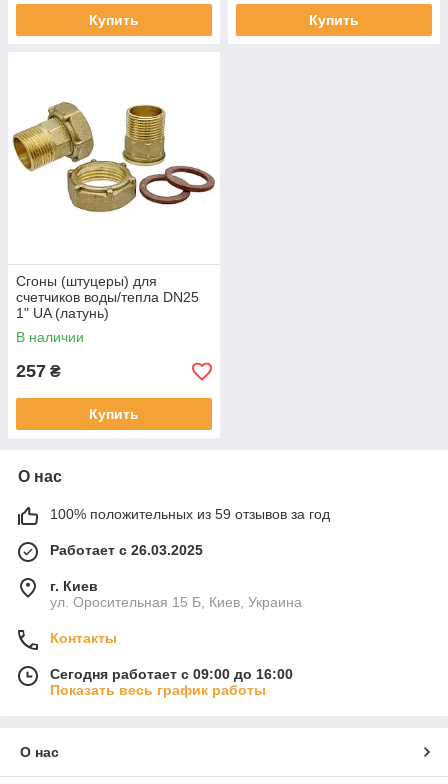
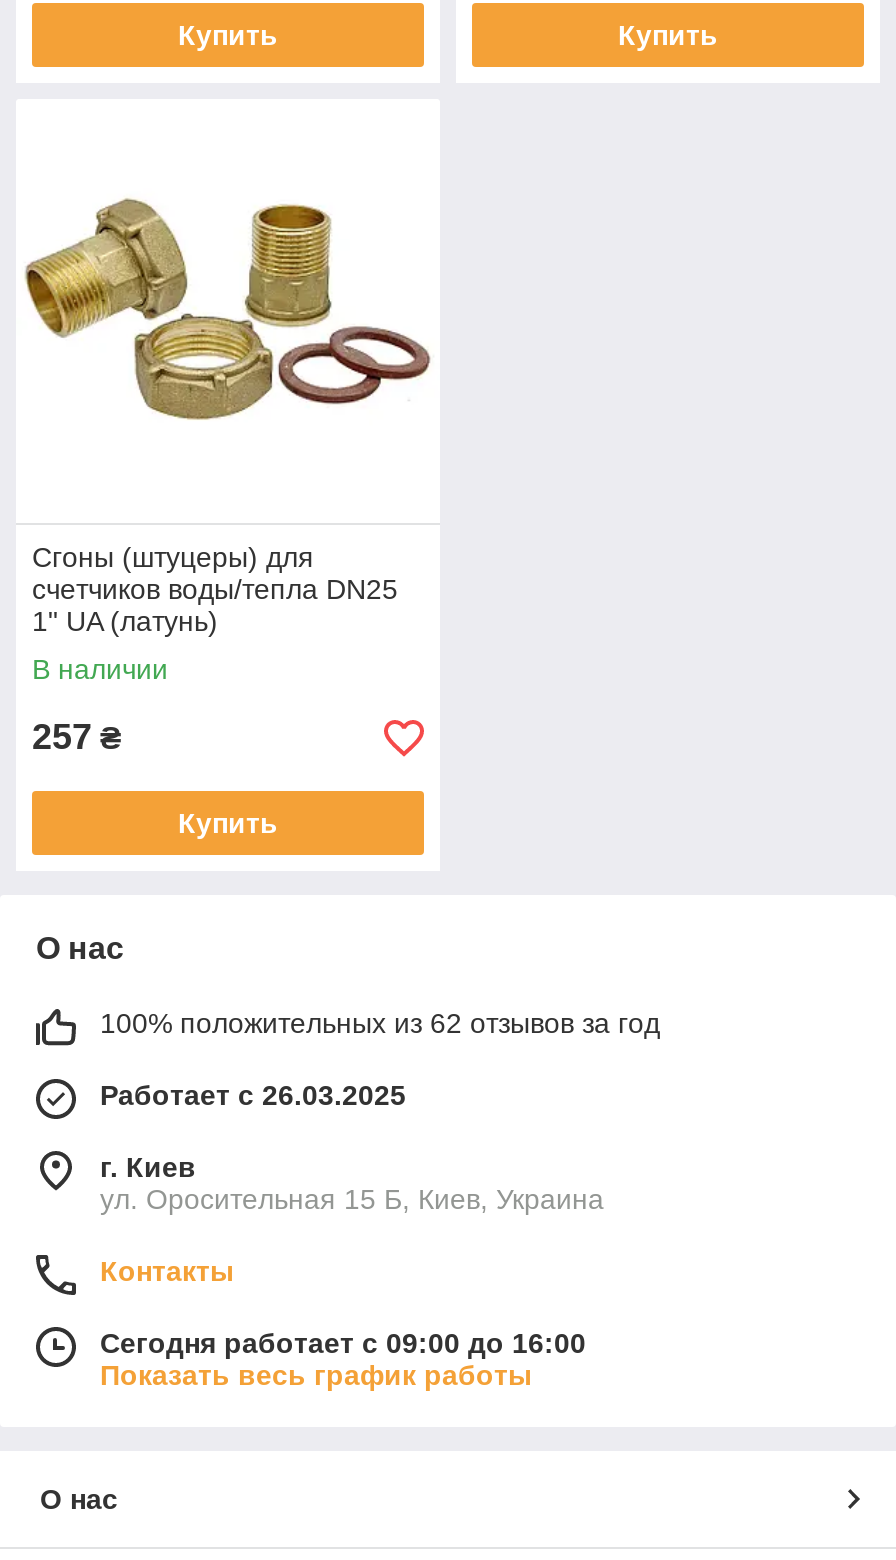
- 100% положительных из 59 отзывов за год
+ 100% положительных из 62 отзывов за год
